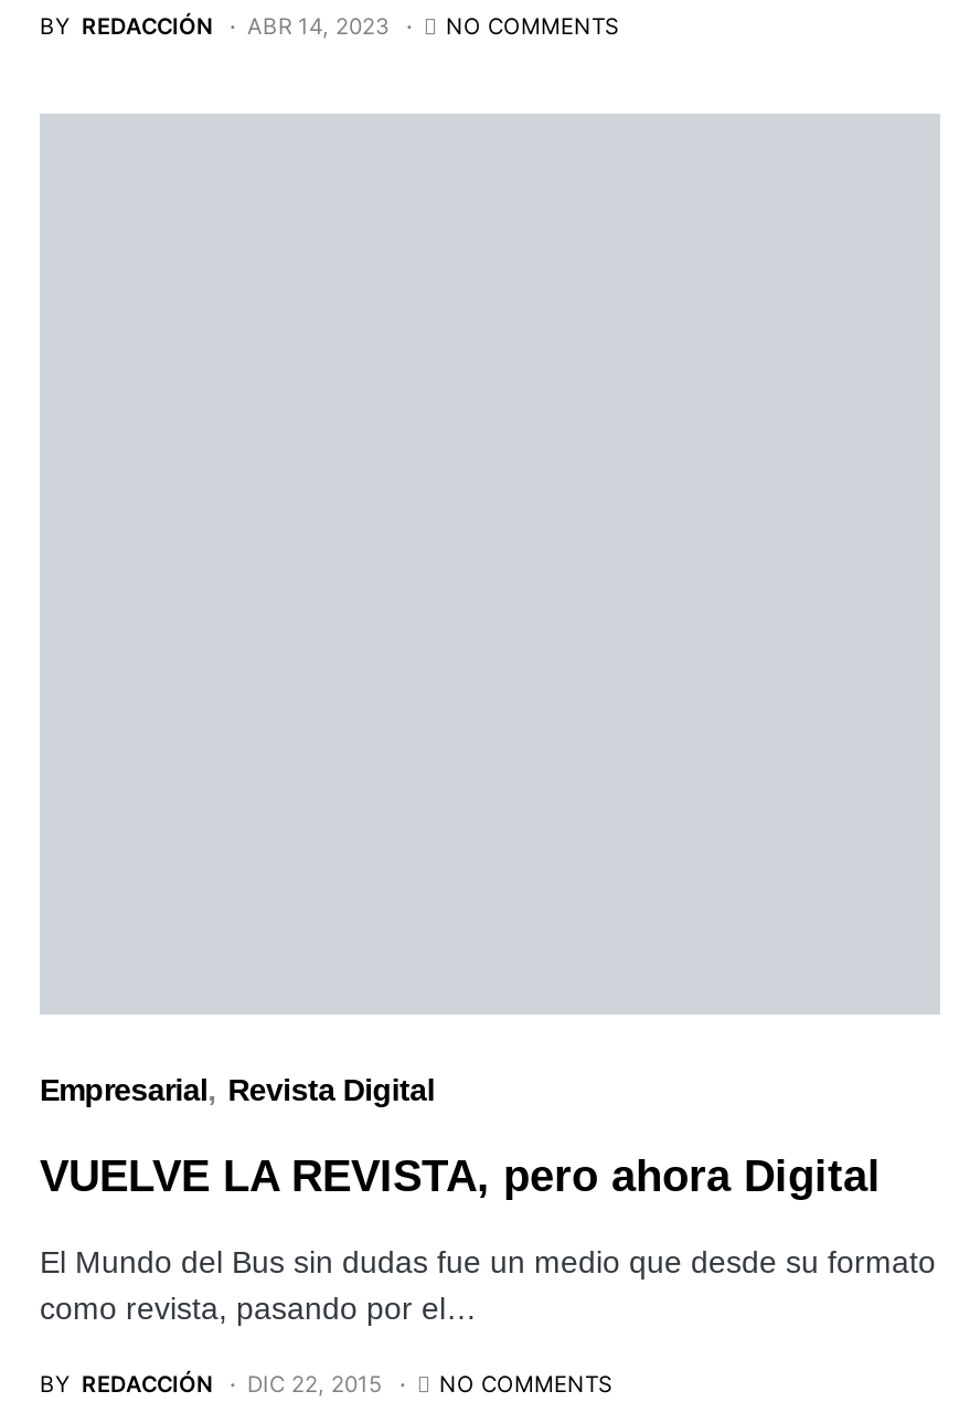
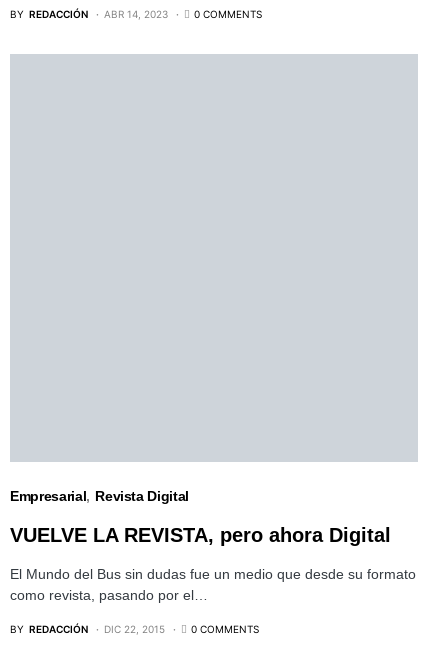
- NO COMMENTS
+ 0 COMMENTS

- NO COMMENTS
+ 0 COMMENTS
